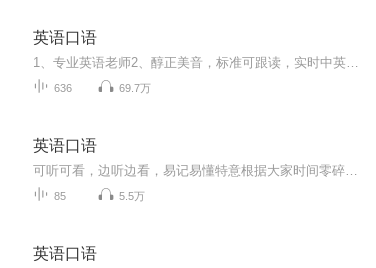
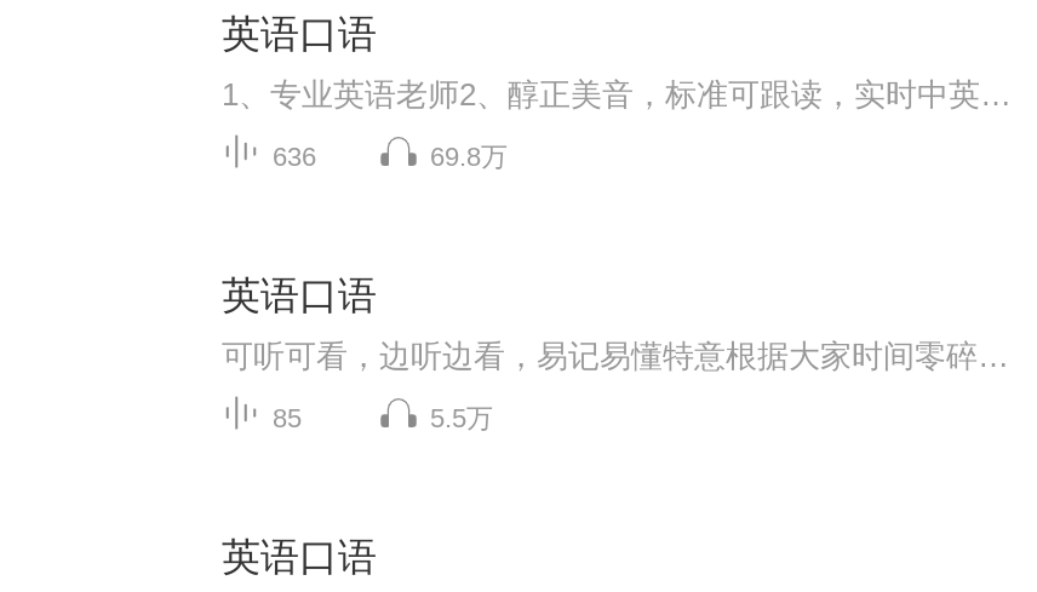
- 69.7万
+ 69.8万
